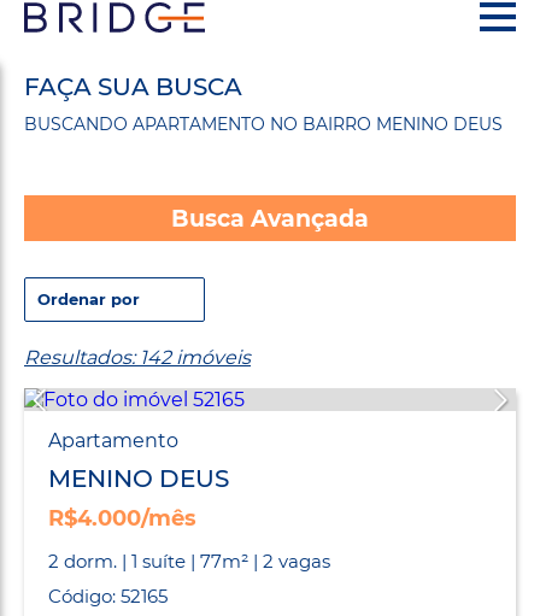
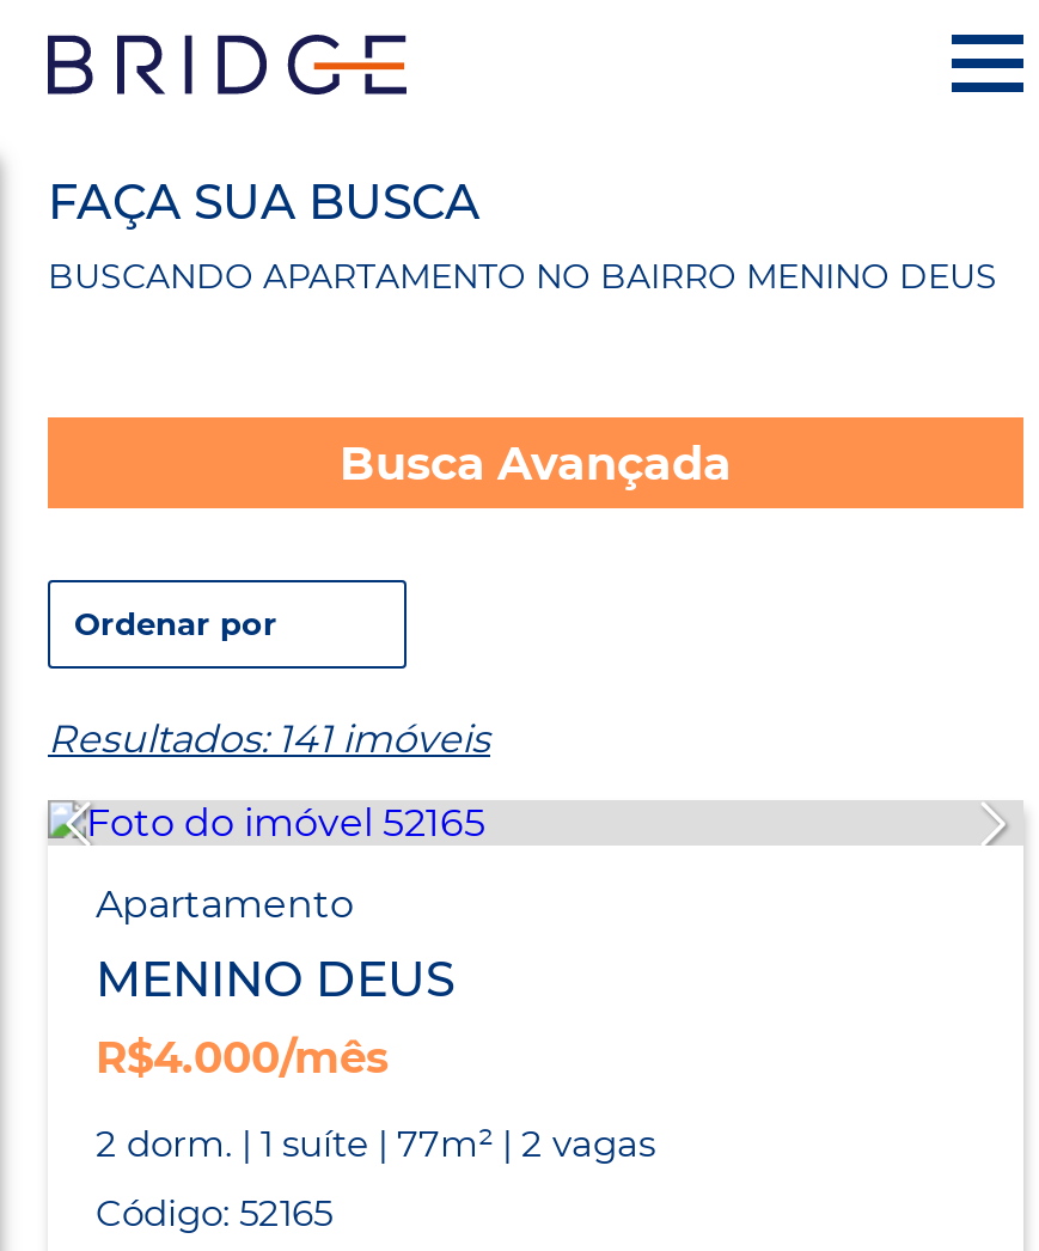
- Resultados: 142 imóveis
+ Resultados: 141 imóveis
